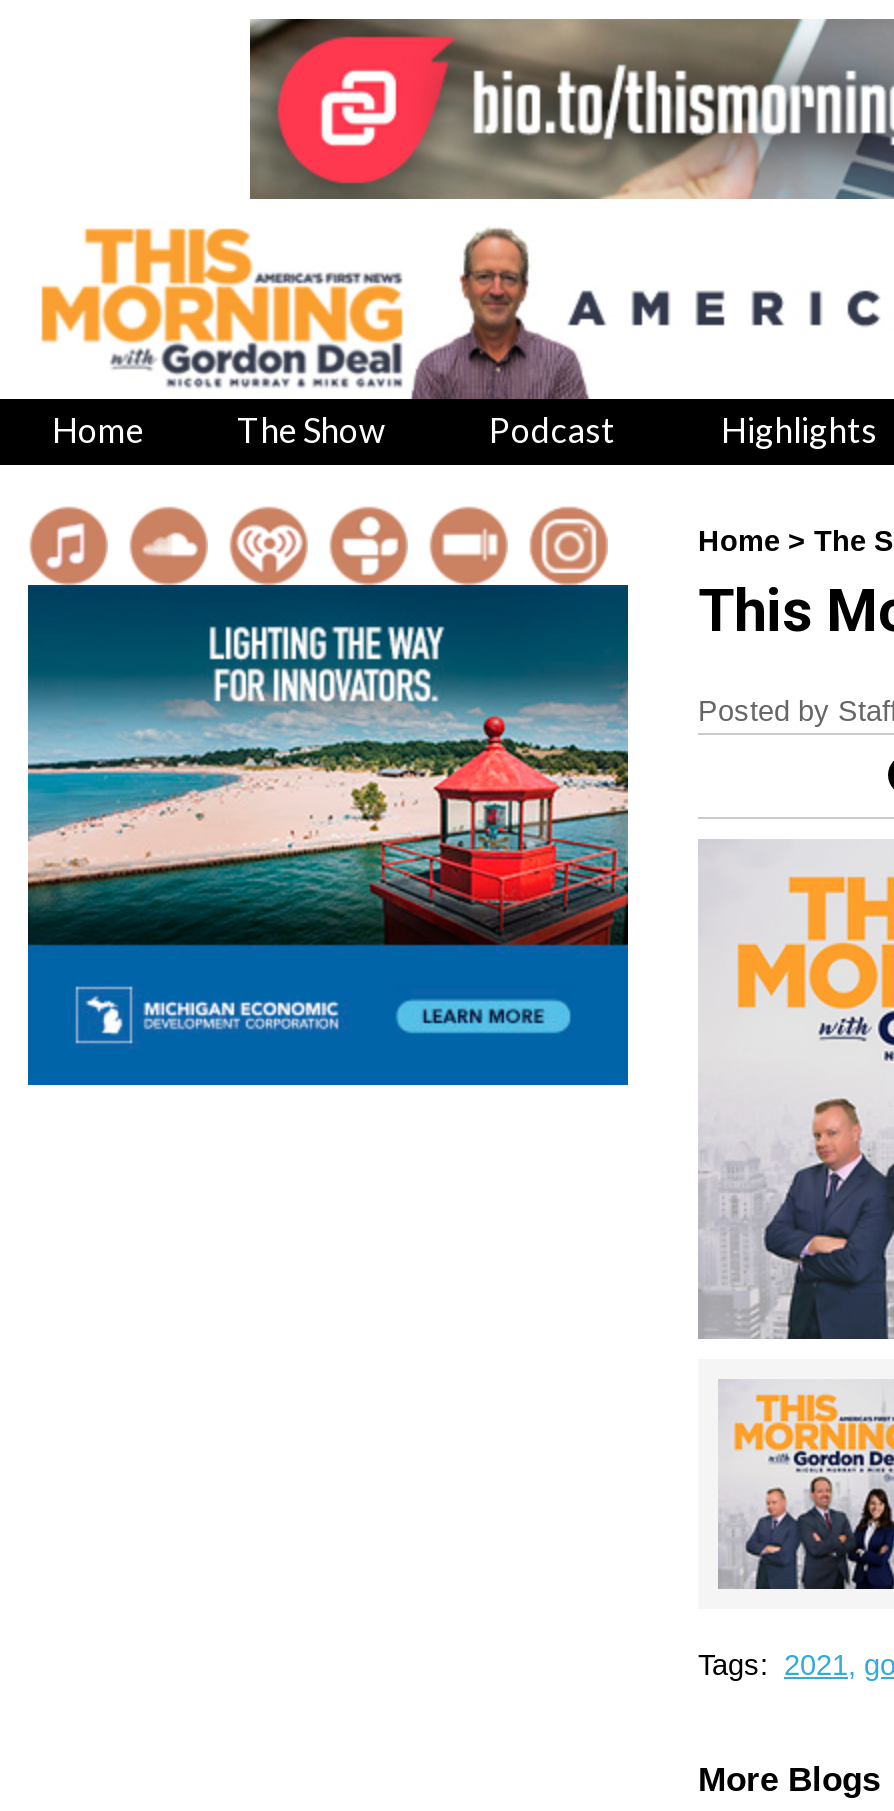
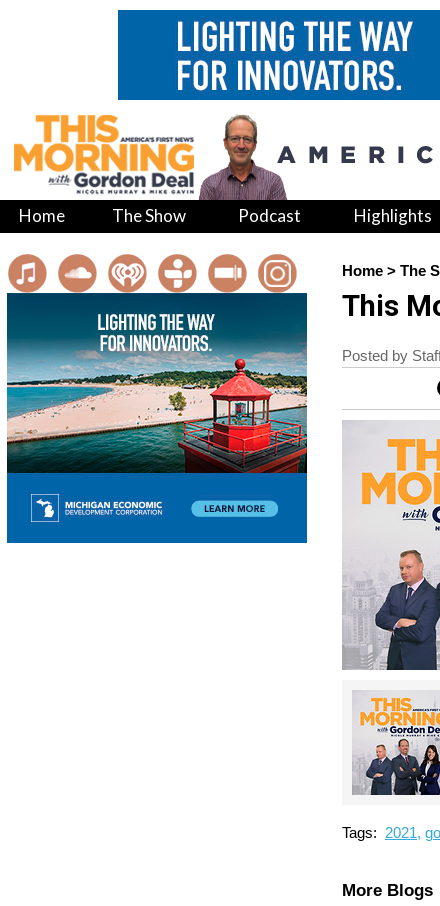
- [image]
+ [image]
